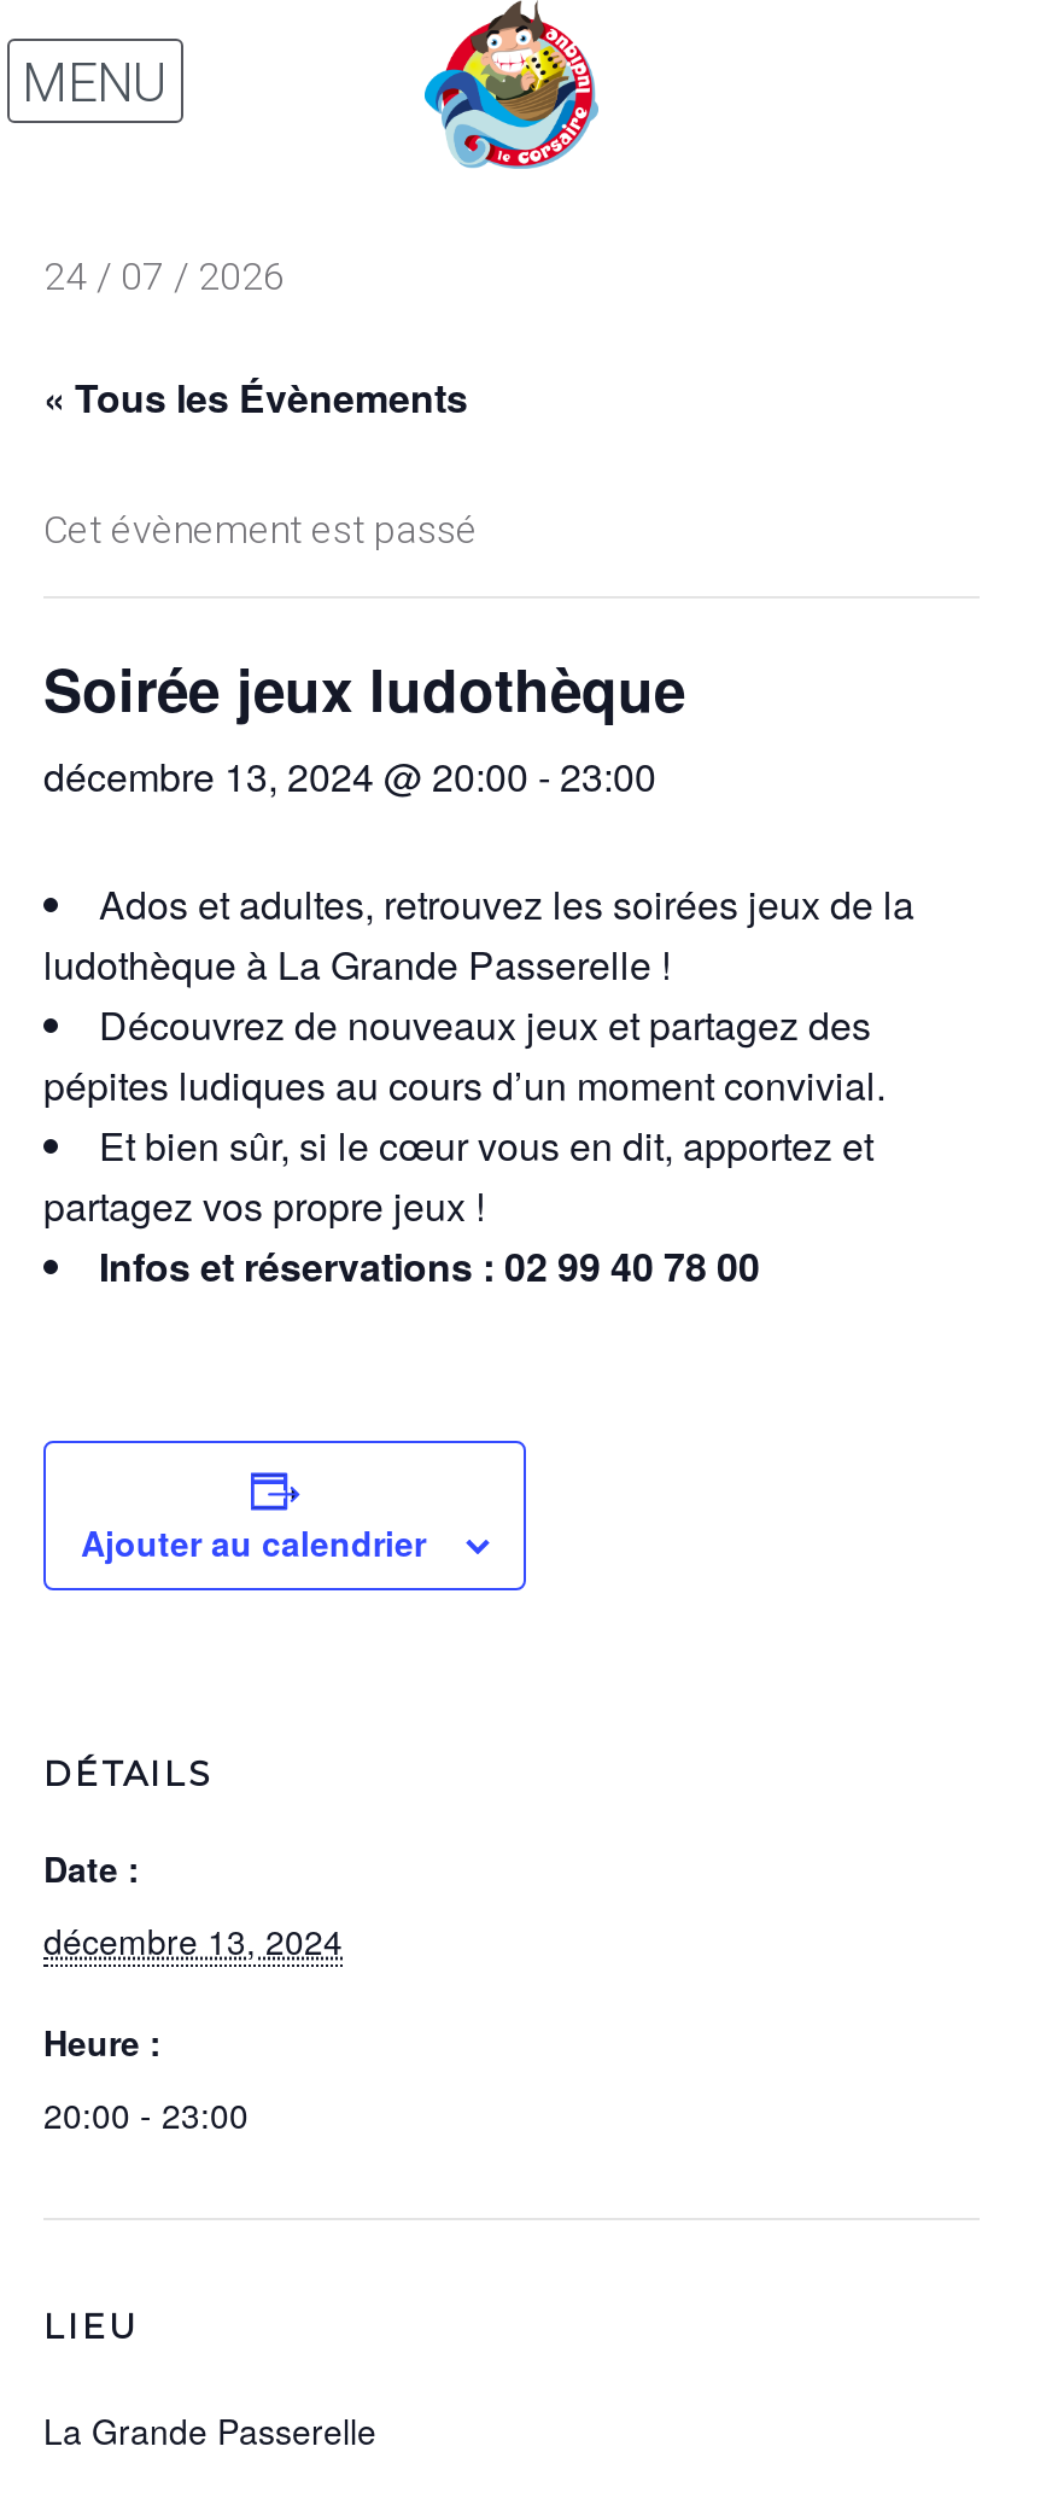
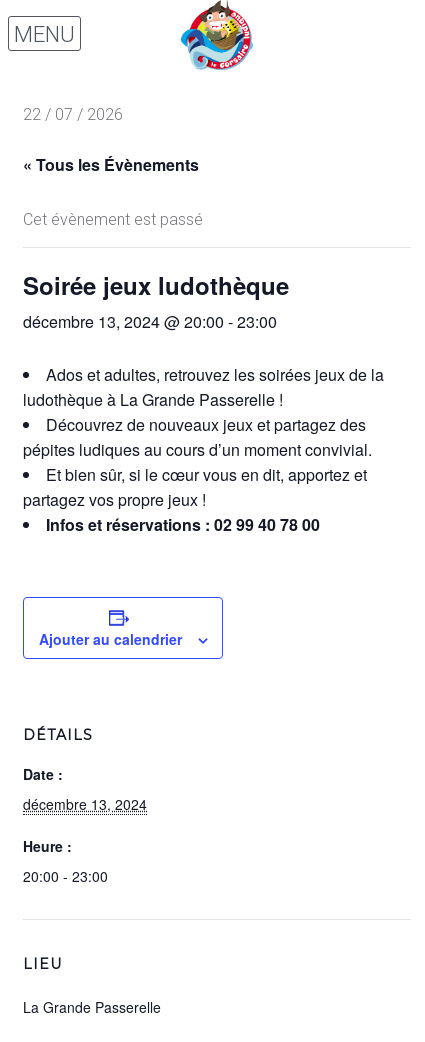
- 24 / 07 / 2026
+ 22 / 07 / 2026
